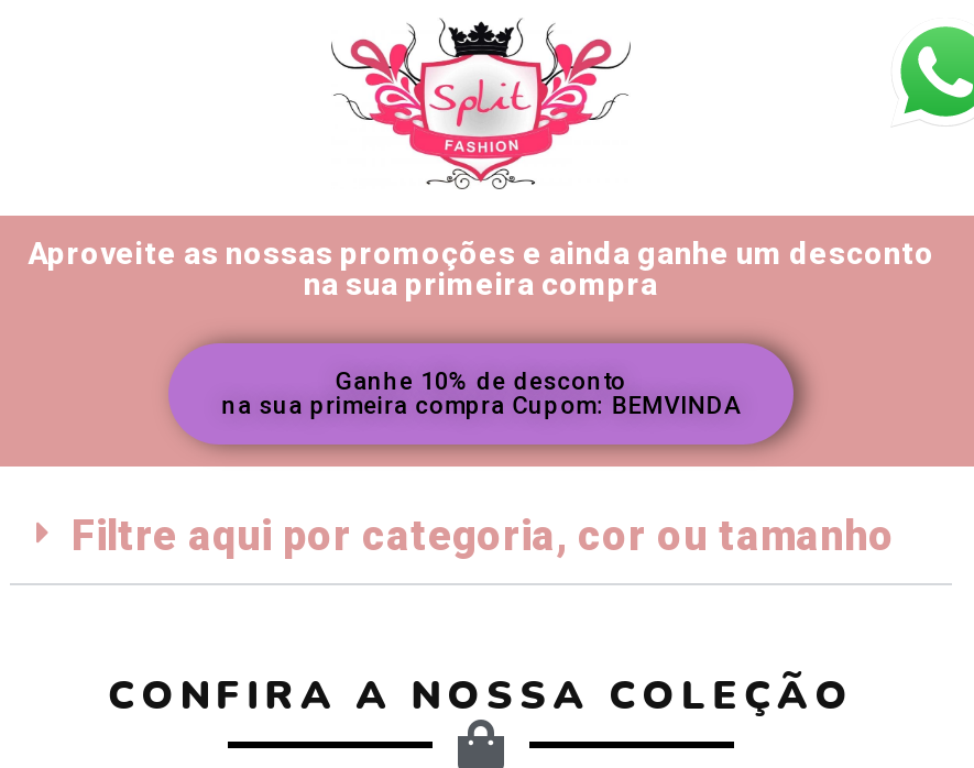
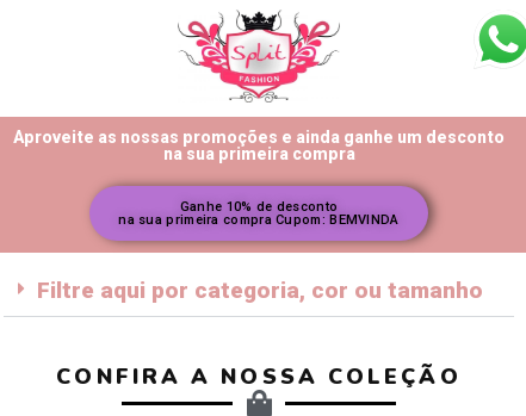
- [image]
+ [image]
